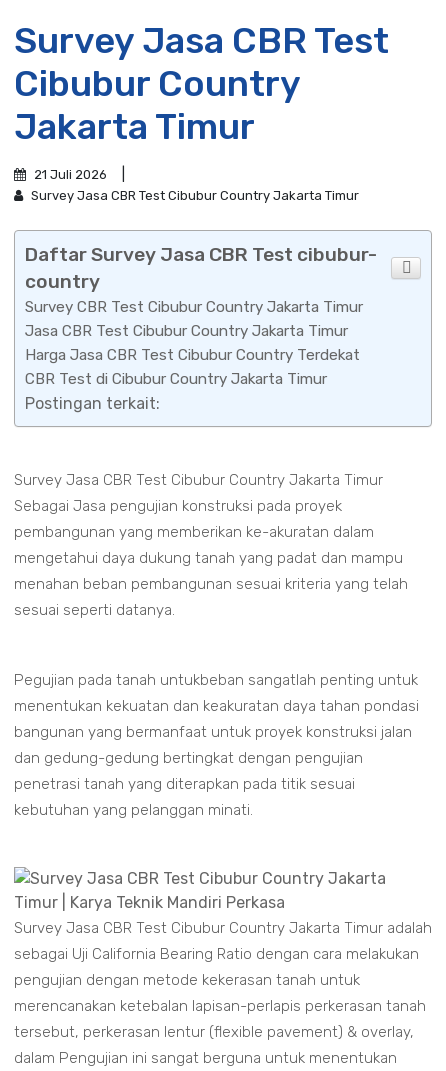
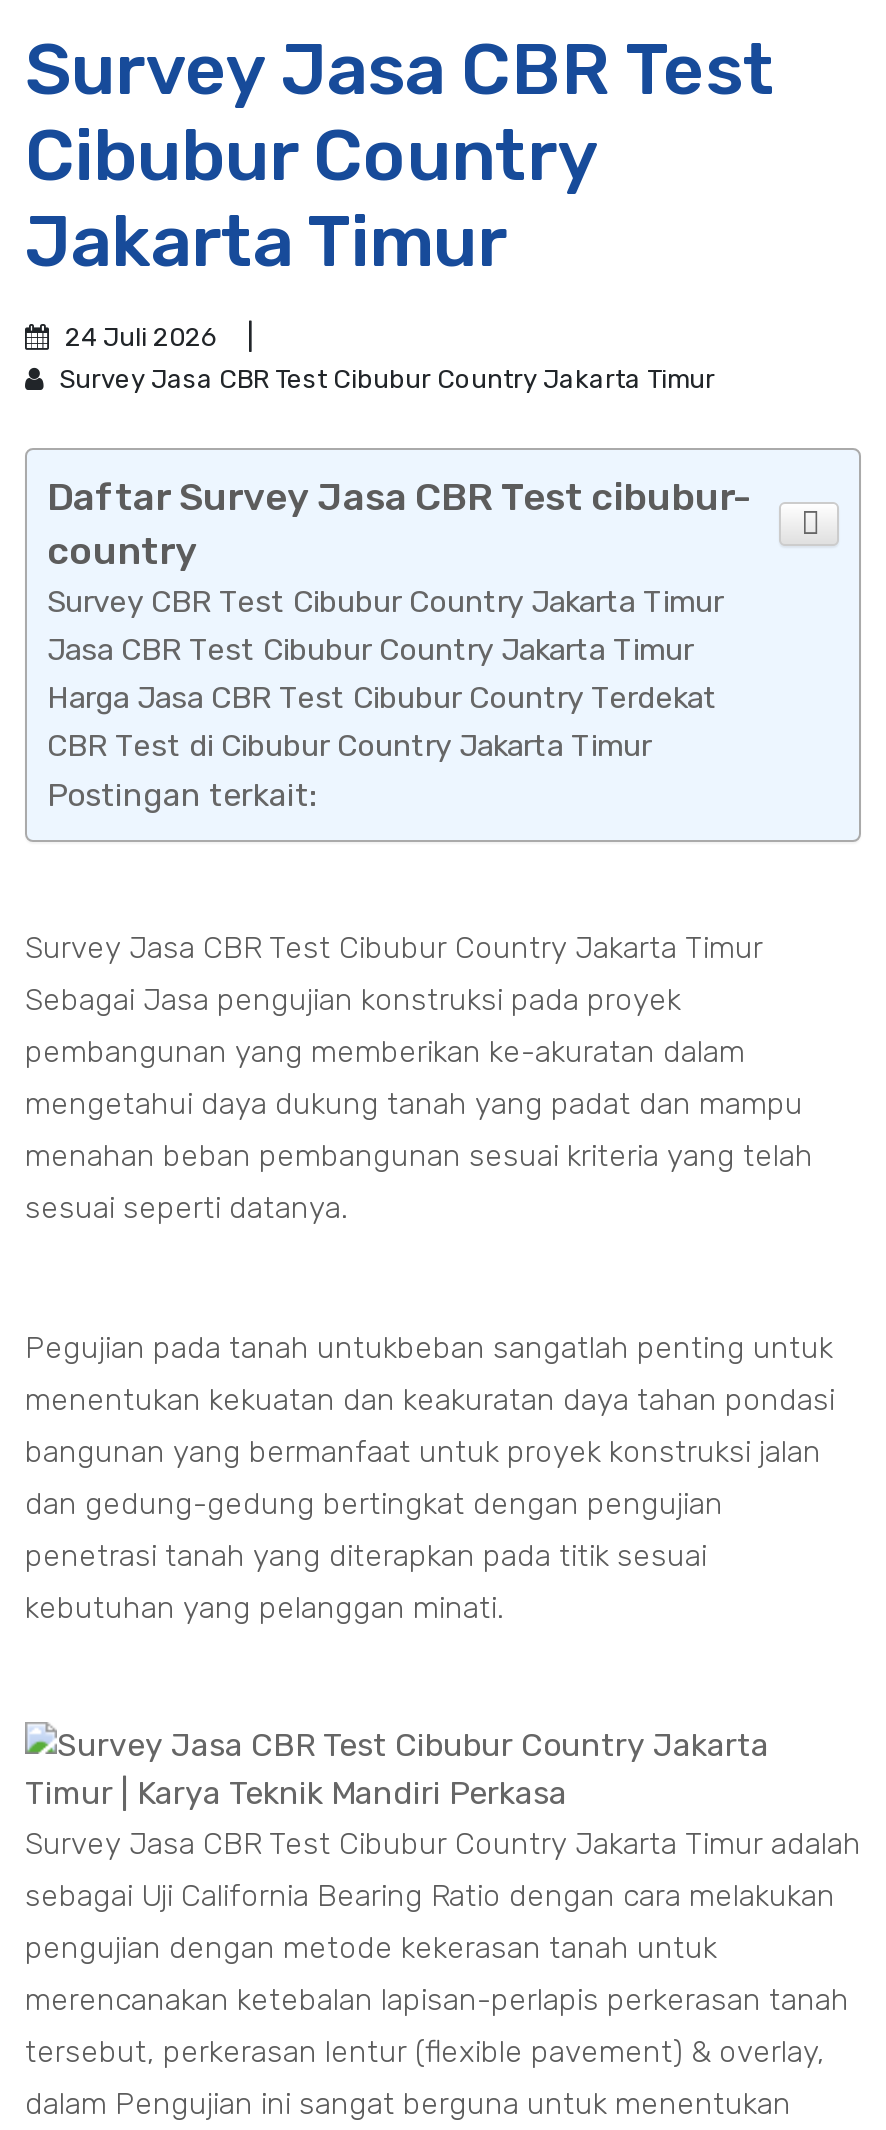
- 21 Juli 2026
+ 24 Juli 2026
